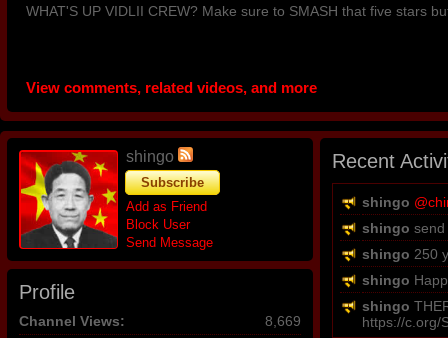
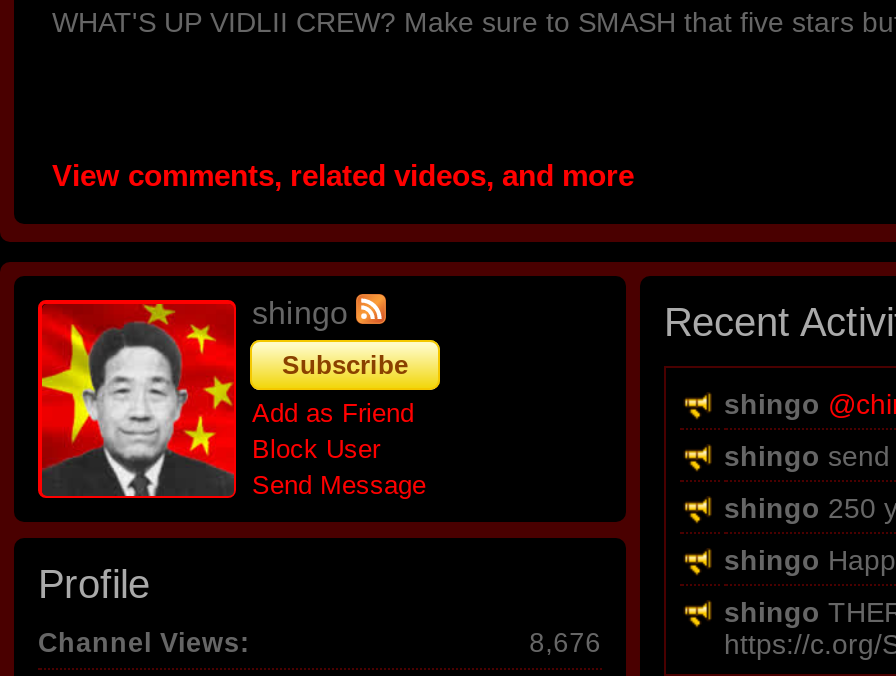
- 8,669
+ 8,676
